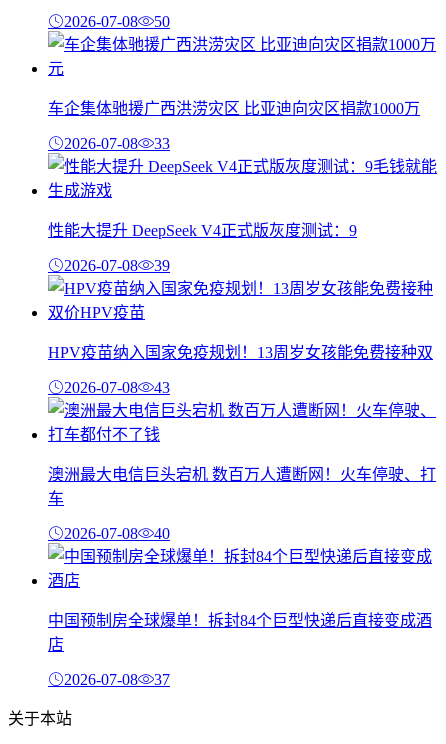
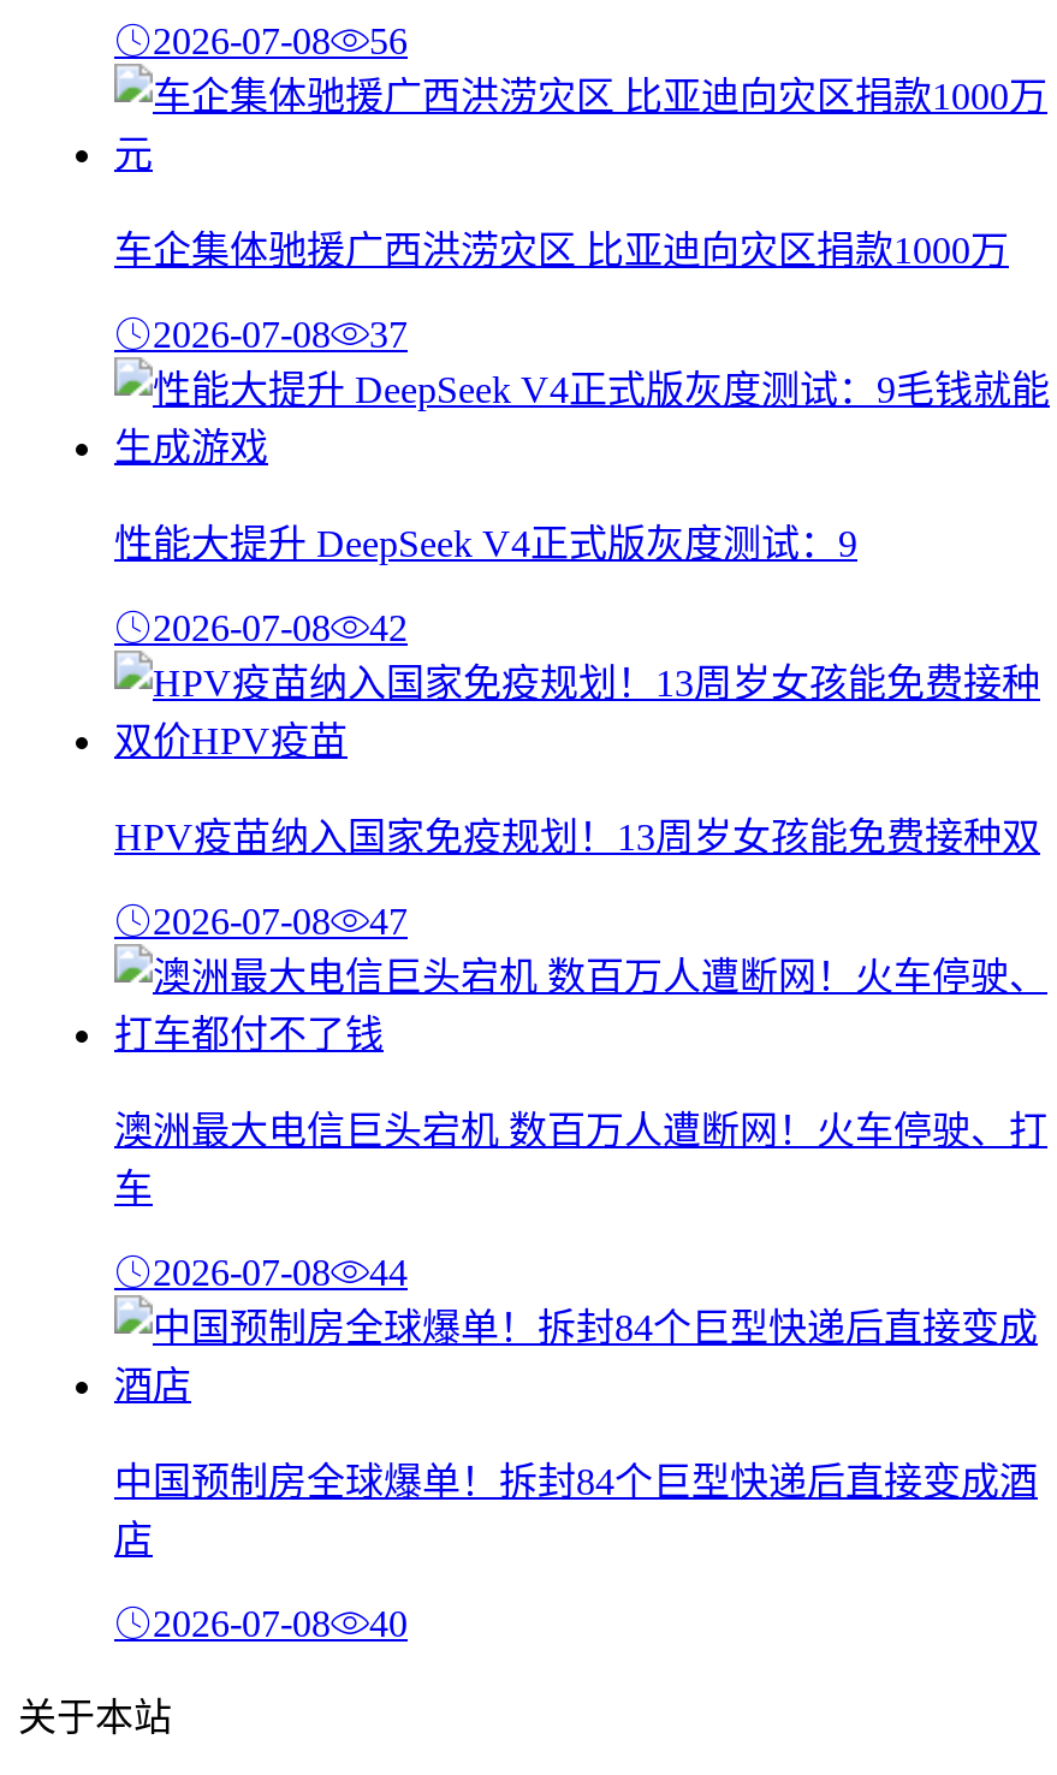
- 2026-07-08 50
+ 2026-07-08 56

- 2026-07-08 33
+ 2026-07-08 37

- 2026-07-08 39
+ 2026-07-08 42

- 2026-07-08 43
+ 2026-07-08 47

- 2026-07-08 40
+ 2026-07-08 44

- 2026-07-08 37
+ 2026-07-08 40
